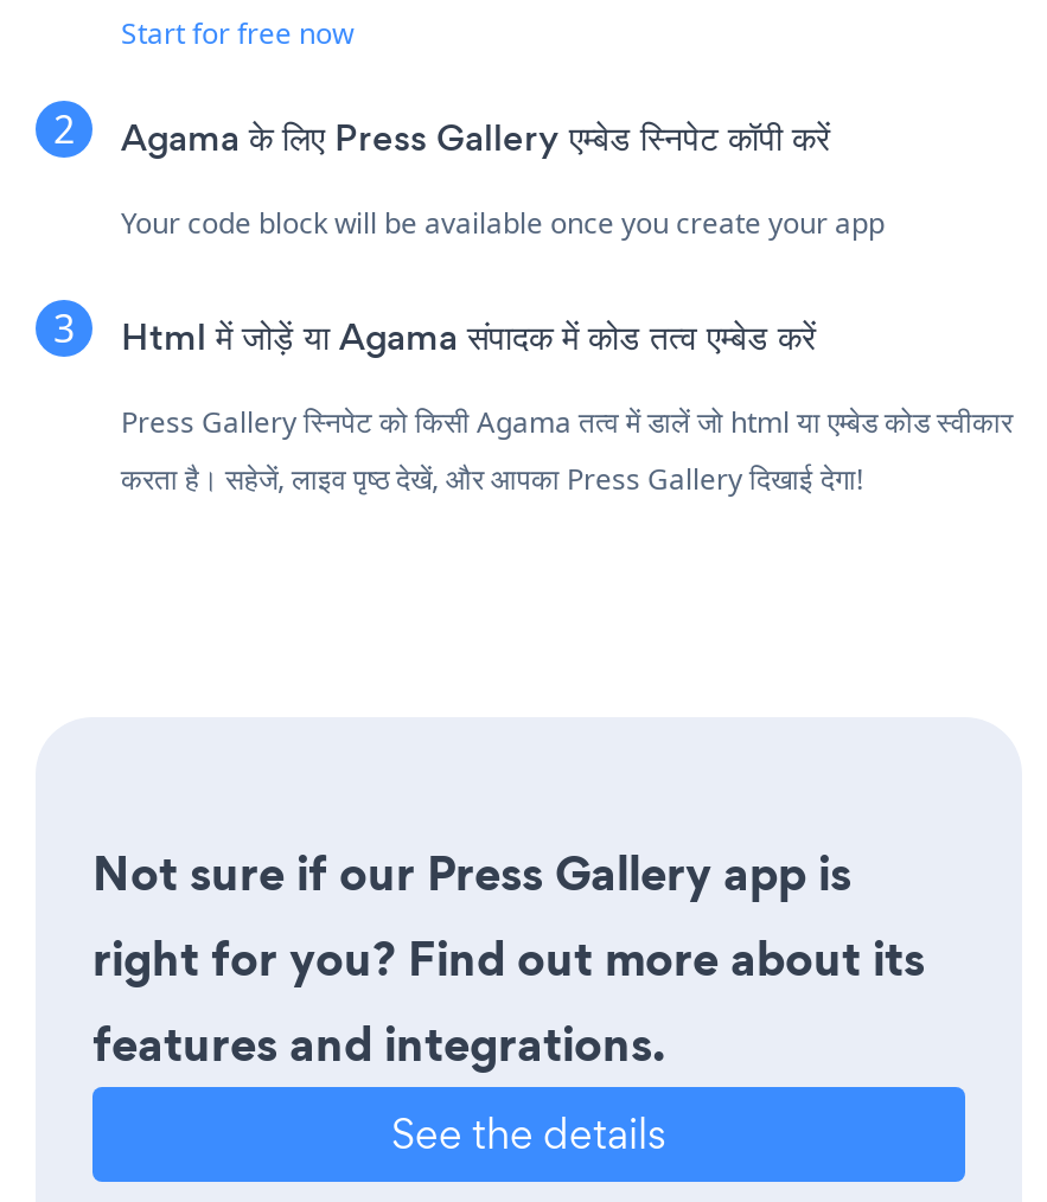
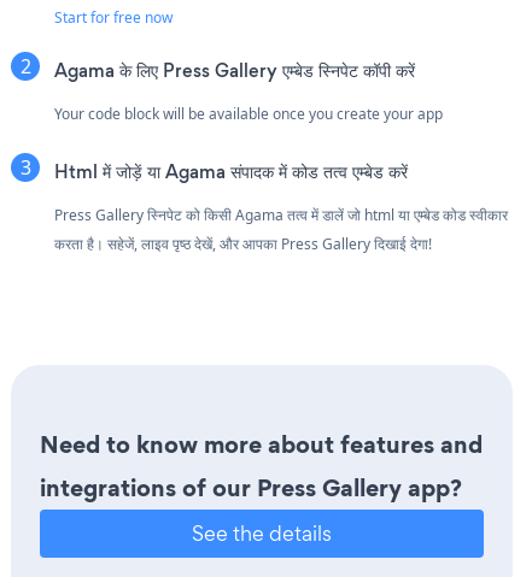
- Not sure if our Press Gallery app is
- right for you? Find out more about its
- features and integrations.
+ Need to know more about features and
+ integrations of our Press Gallery app?
